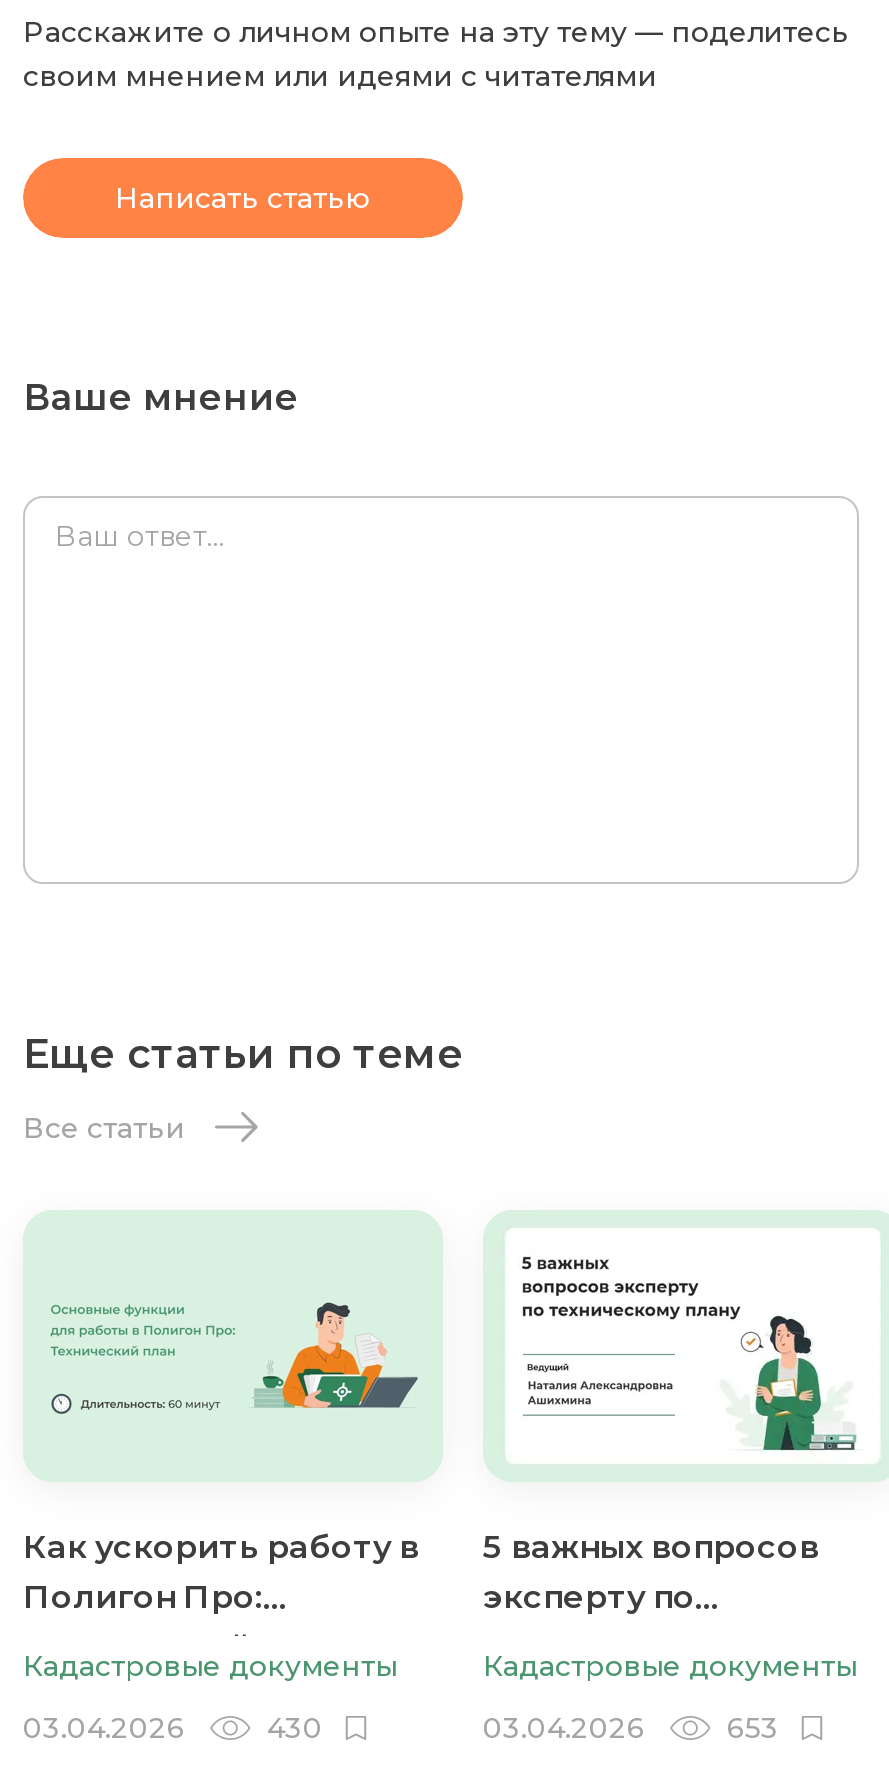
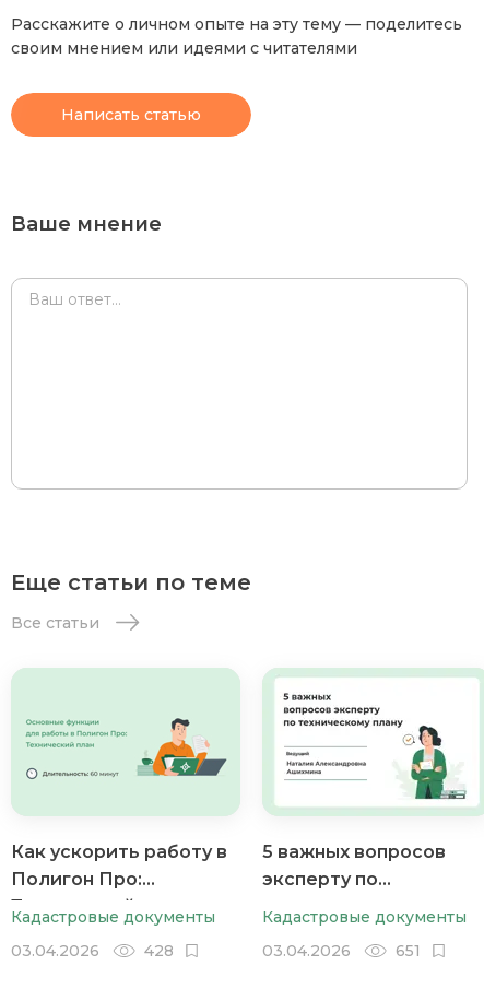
- 430
+ 428

- 653
+ 651
